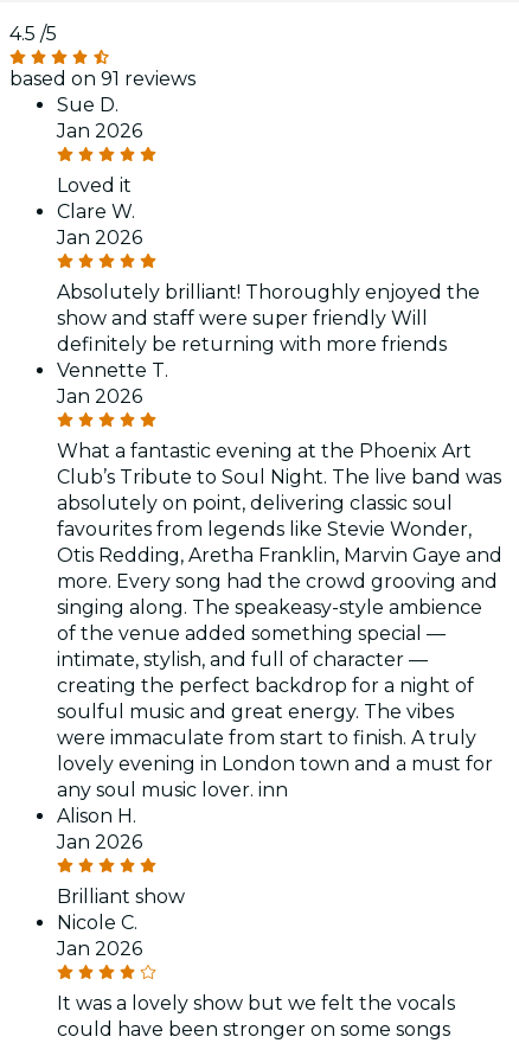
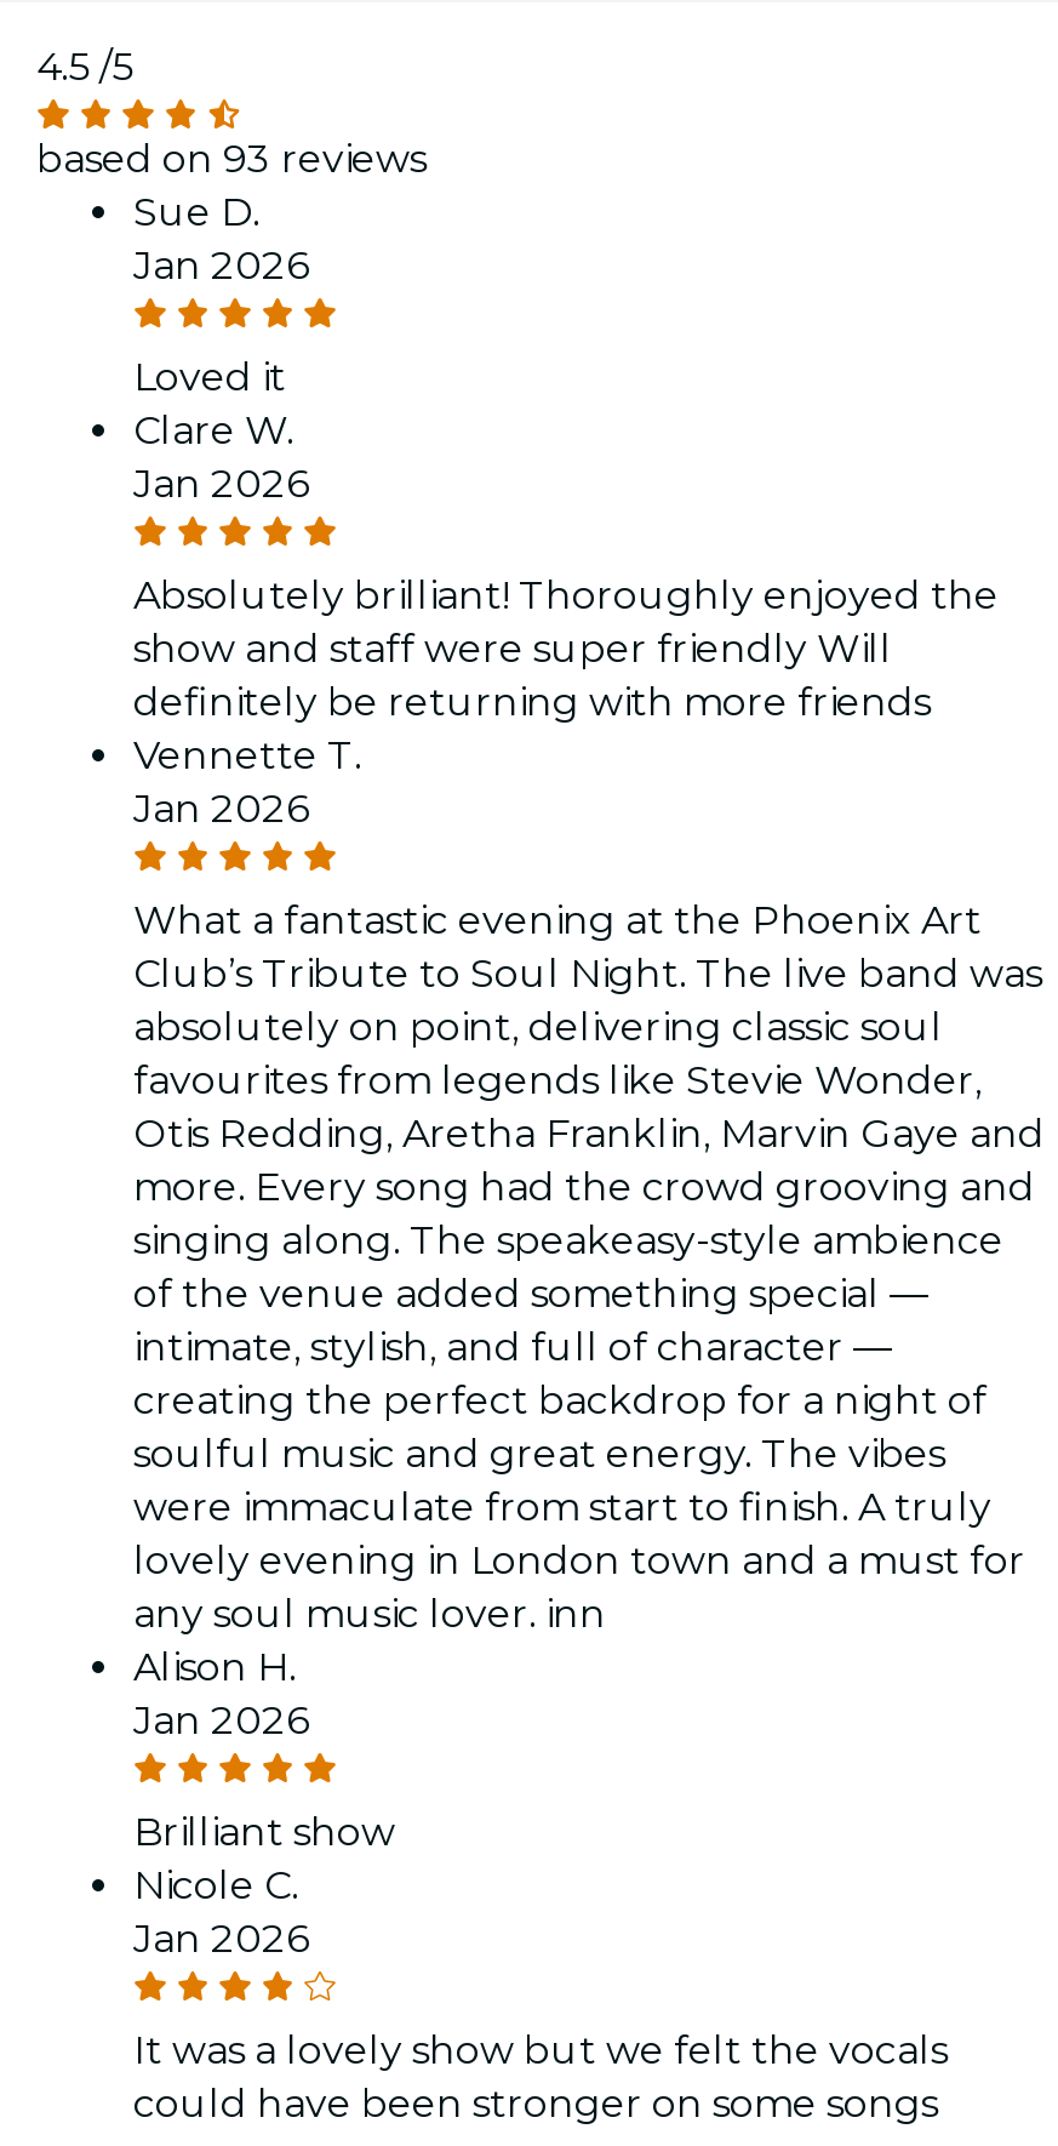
- based on 91 reviews
+ based on 93 reviews
